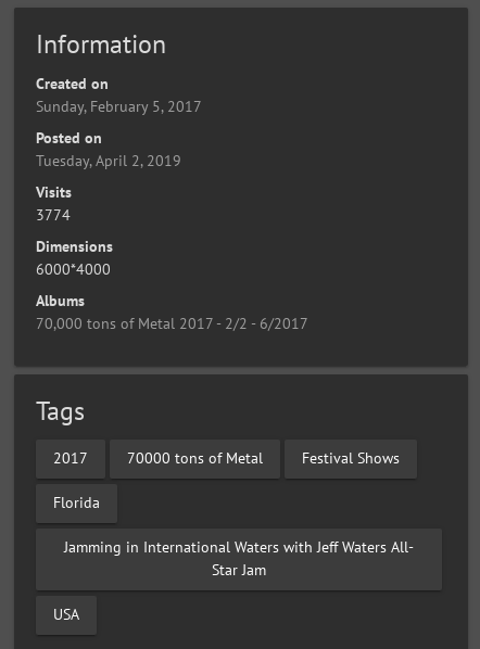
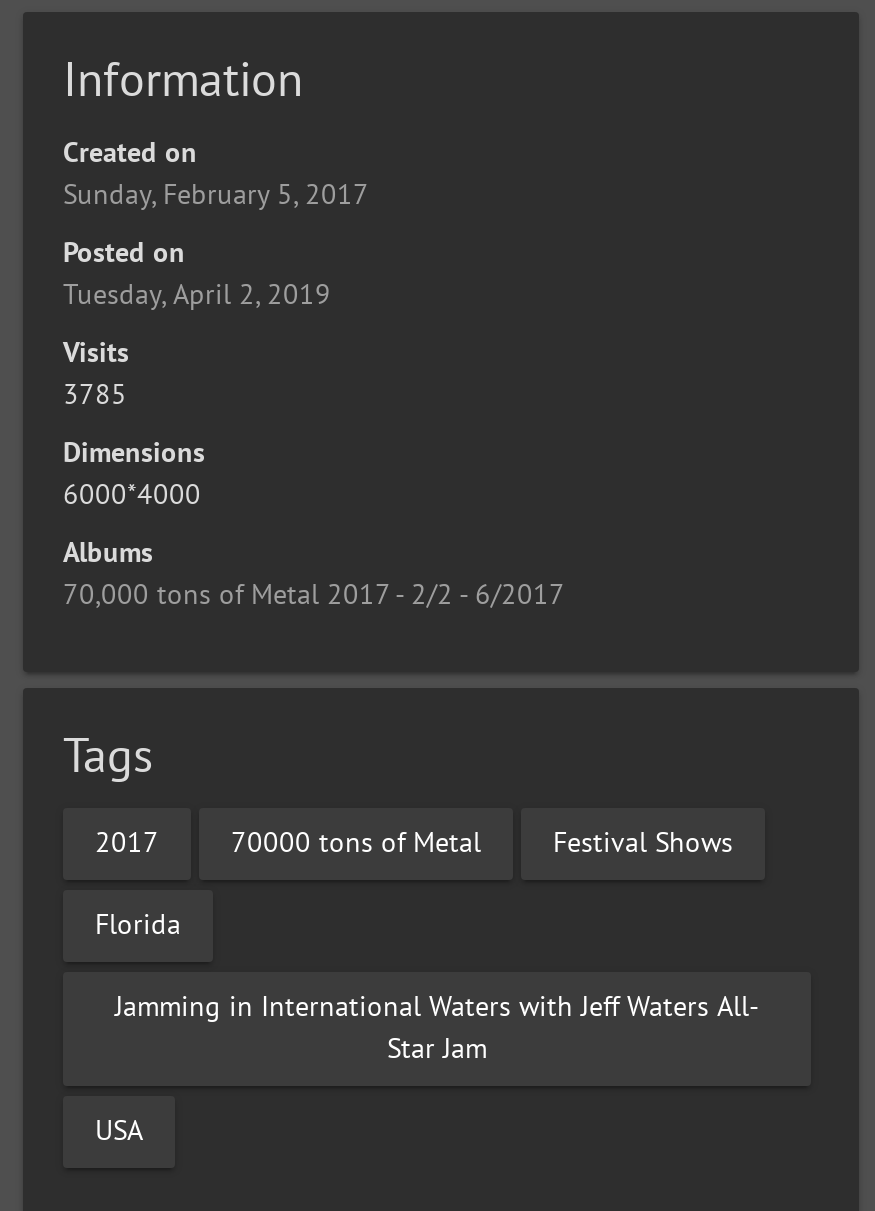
- 3774
+ 3785
